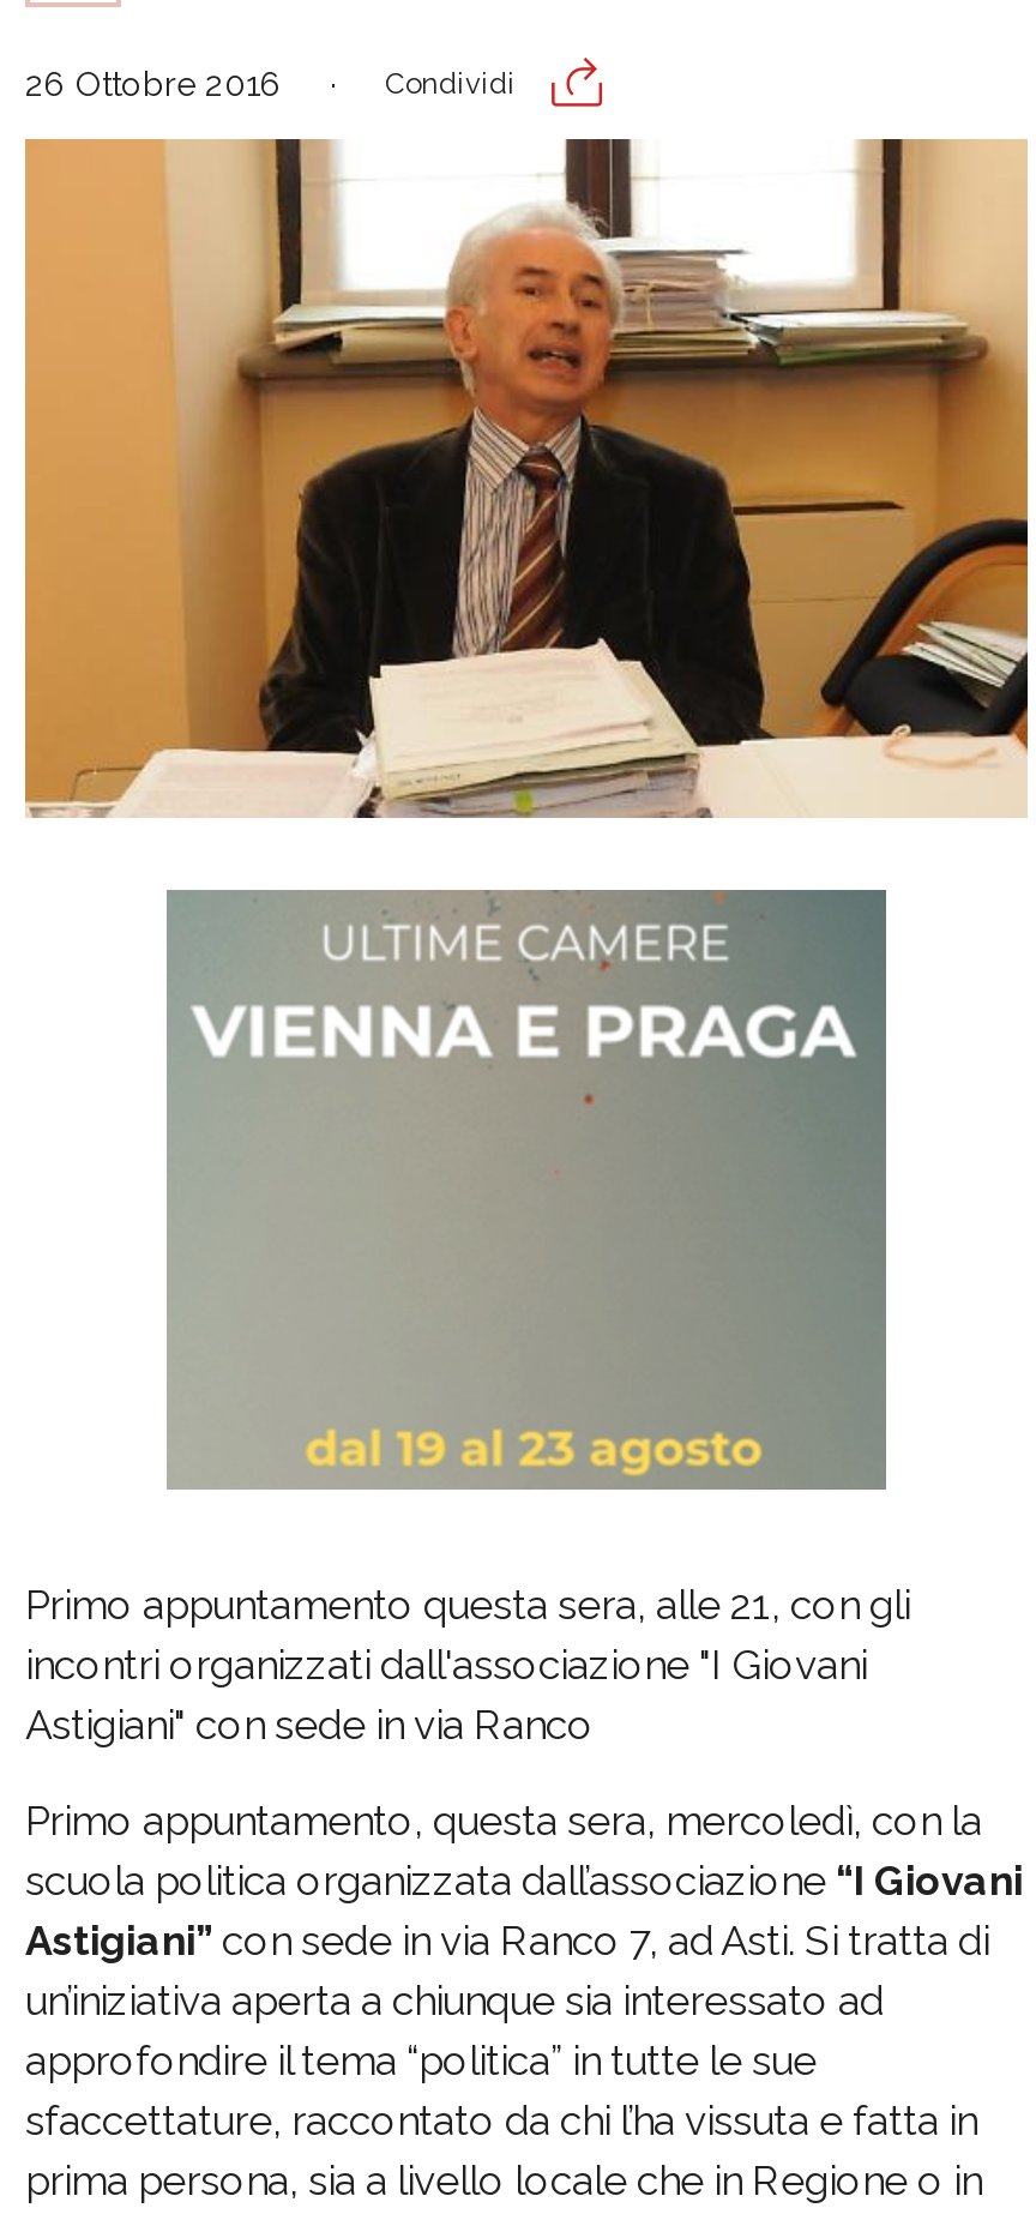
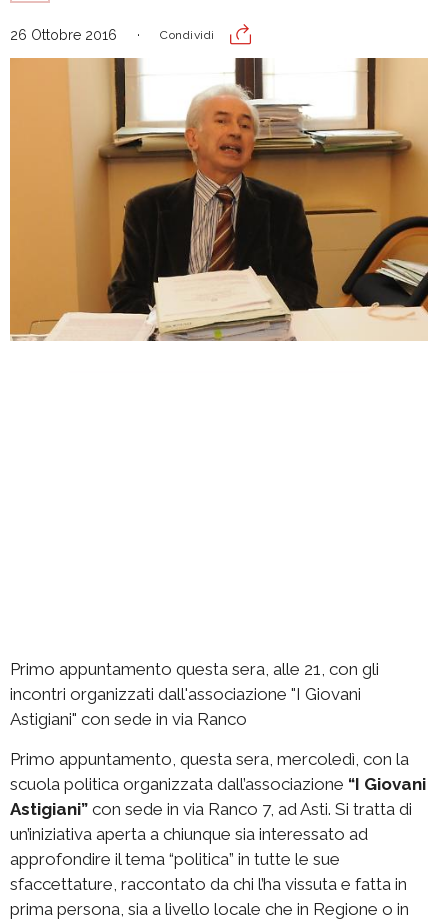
- [image]
